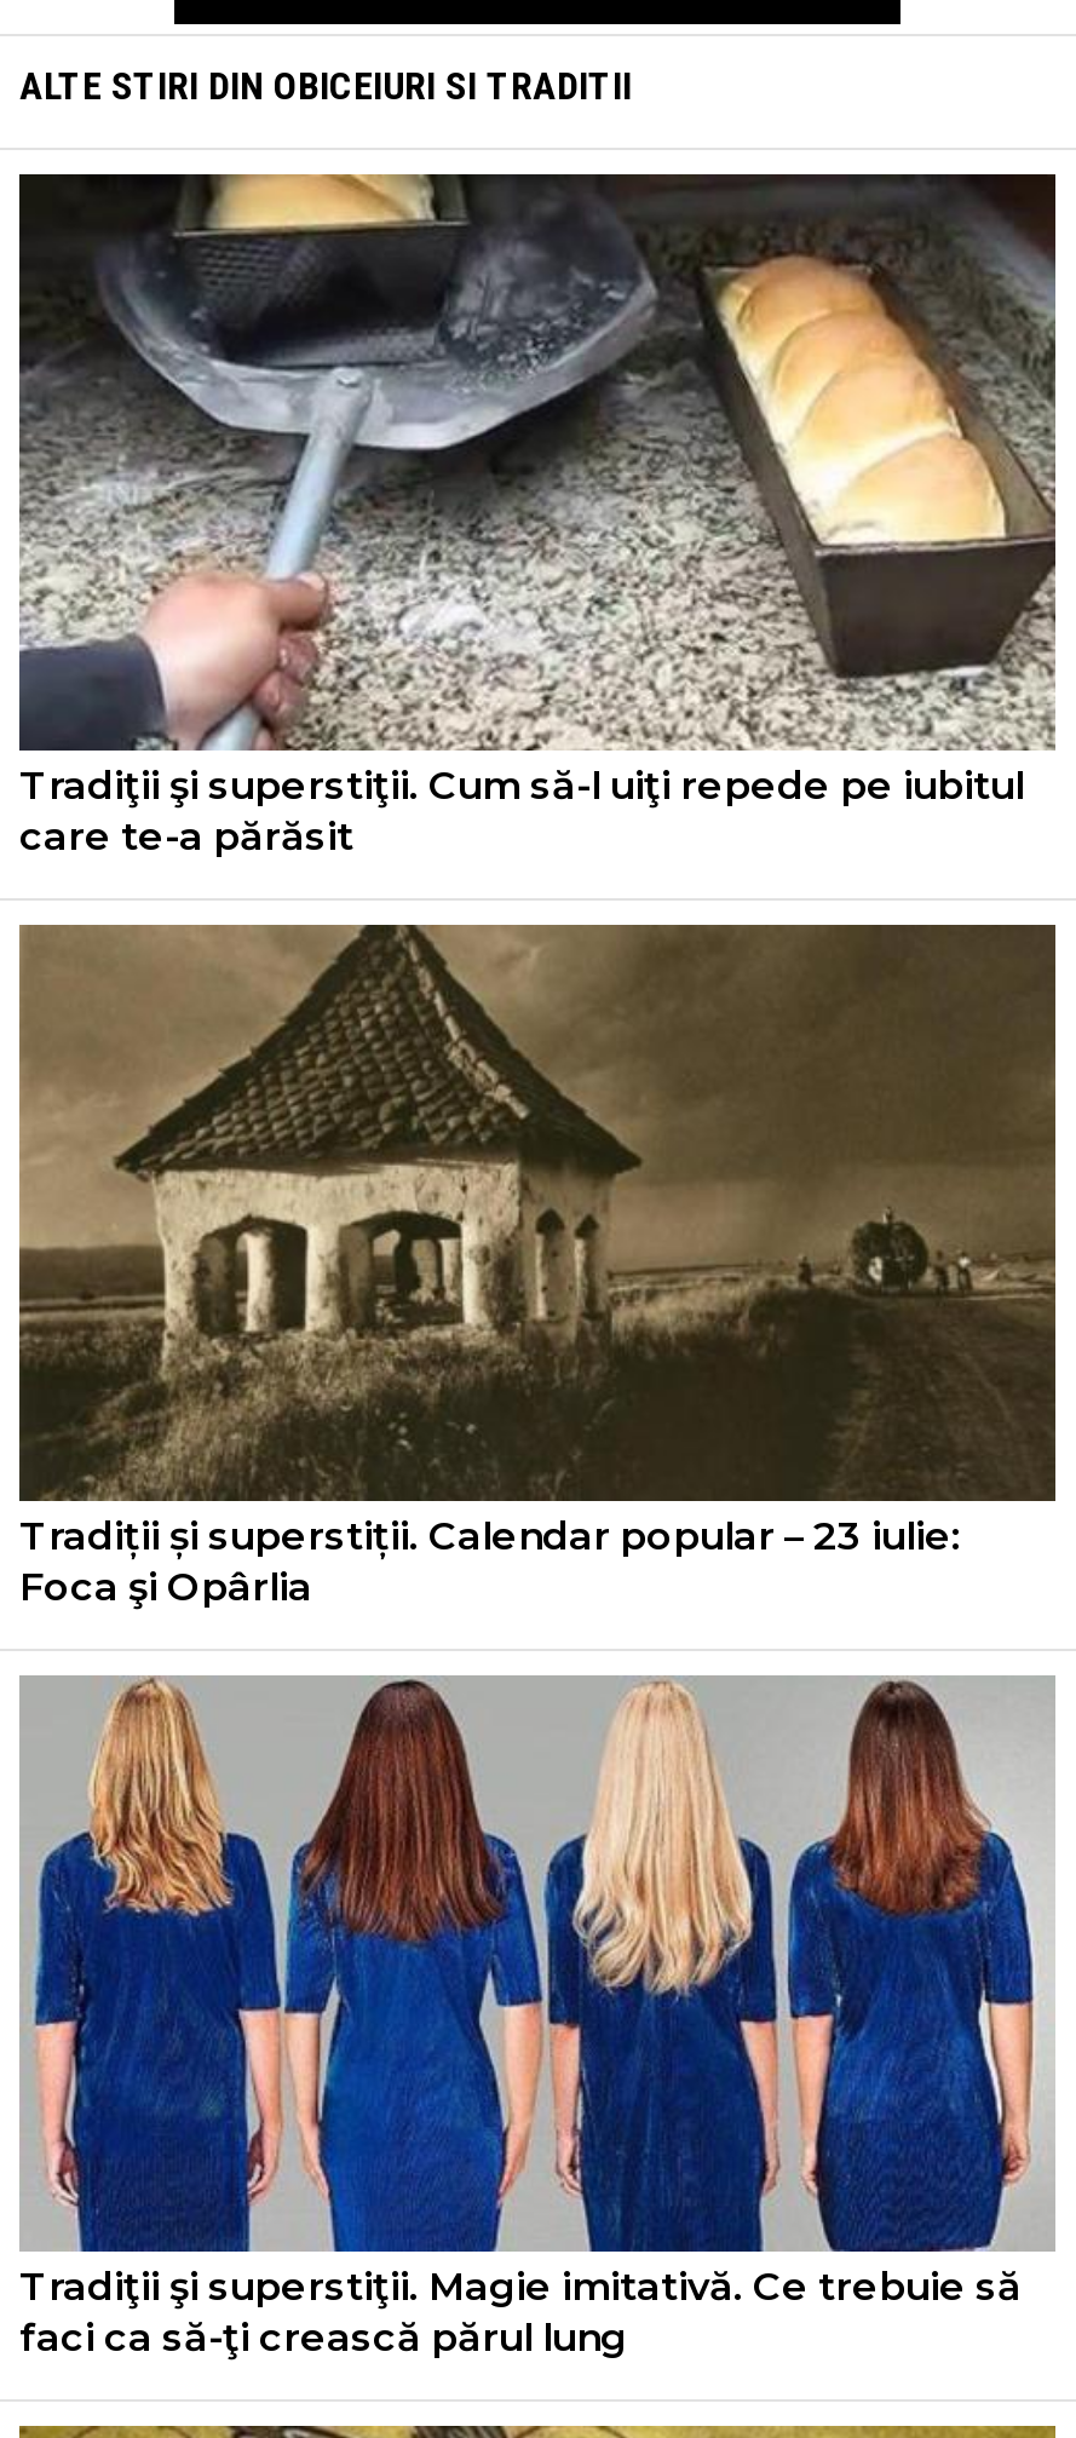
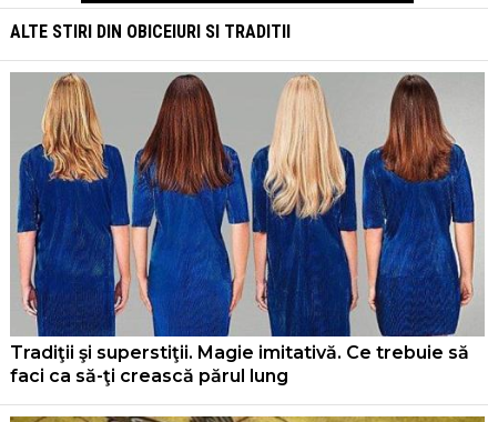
- [image]
- Tradiţii şi superstiţii. Cum să-l uiţi repede pe iubitul
- care te-a părăsit

- [image]
- Tradiții și superstiții. Calendar popular – 23 iulie:
- Foca şi Opârlia
